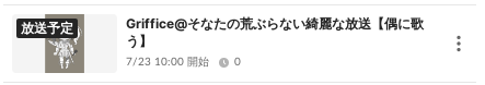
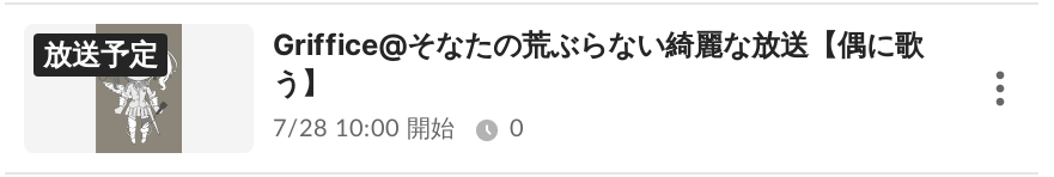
- 7/23 10:00 開始
+ 7/28 10:00 開始
